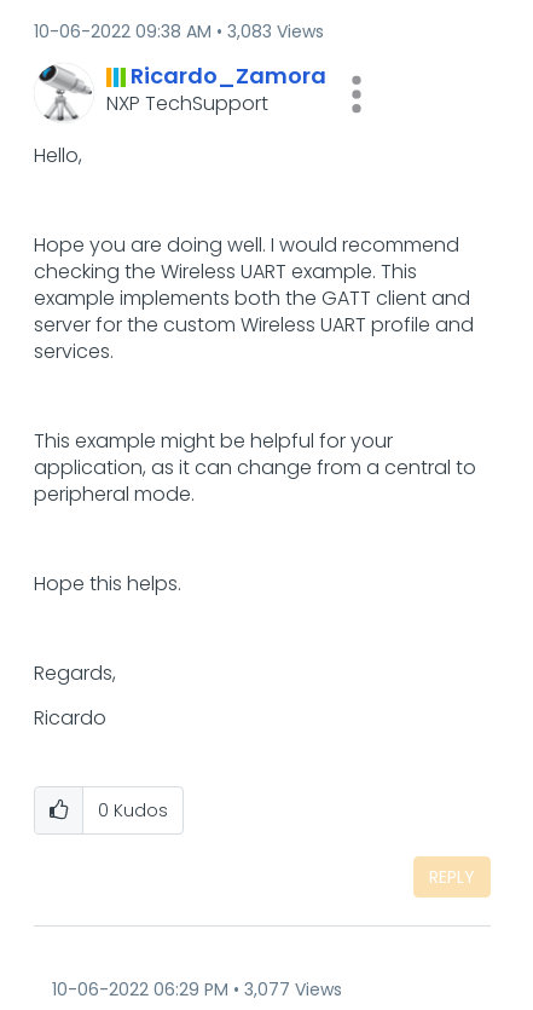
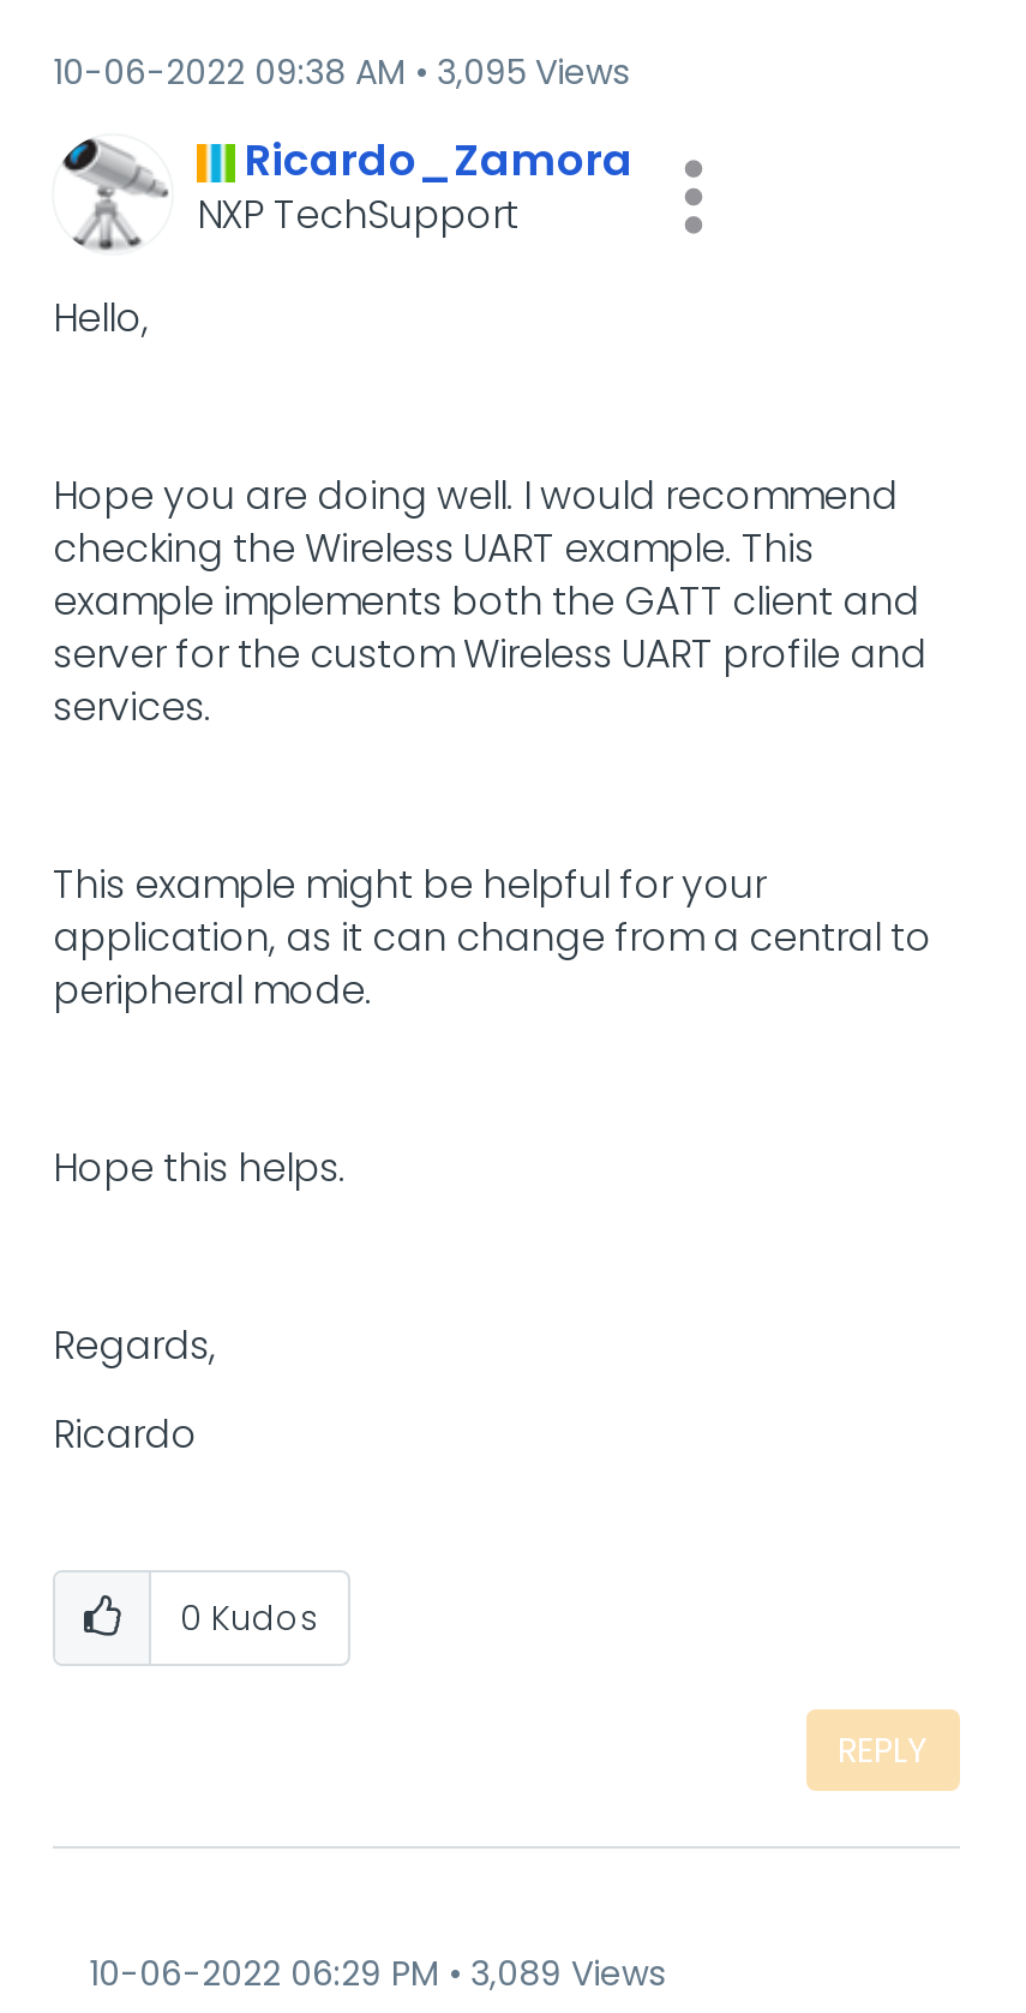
- 10-06-2022 09:38 AM 3,083 Views
+ 10-06-2022 09:38 AM 3,095 Views

- 10-06-2022 06:29 PM 3,077 Views
+ 10-06-2022 06:29 PM 3,089 Views
